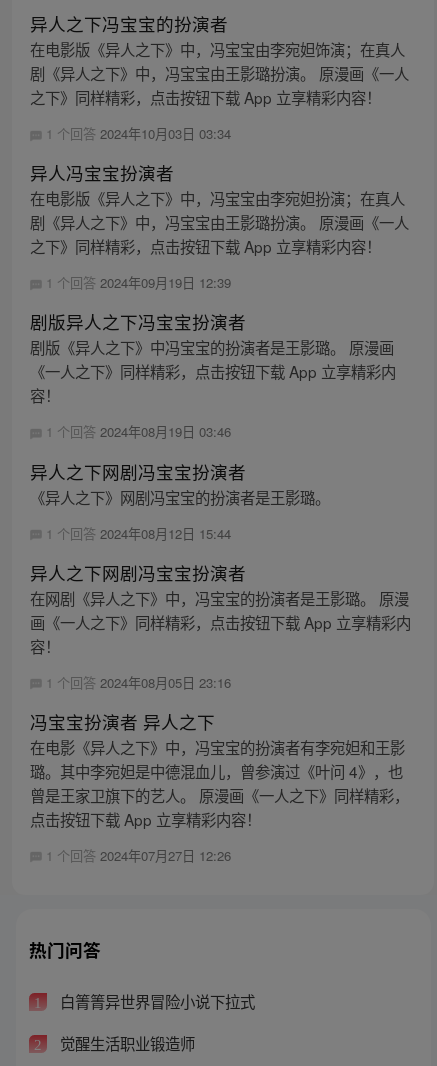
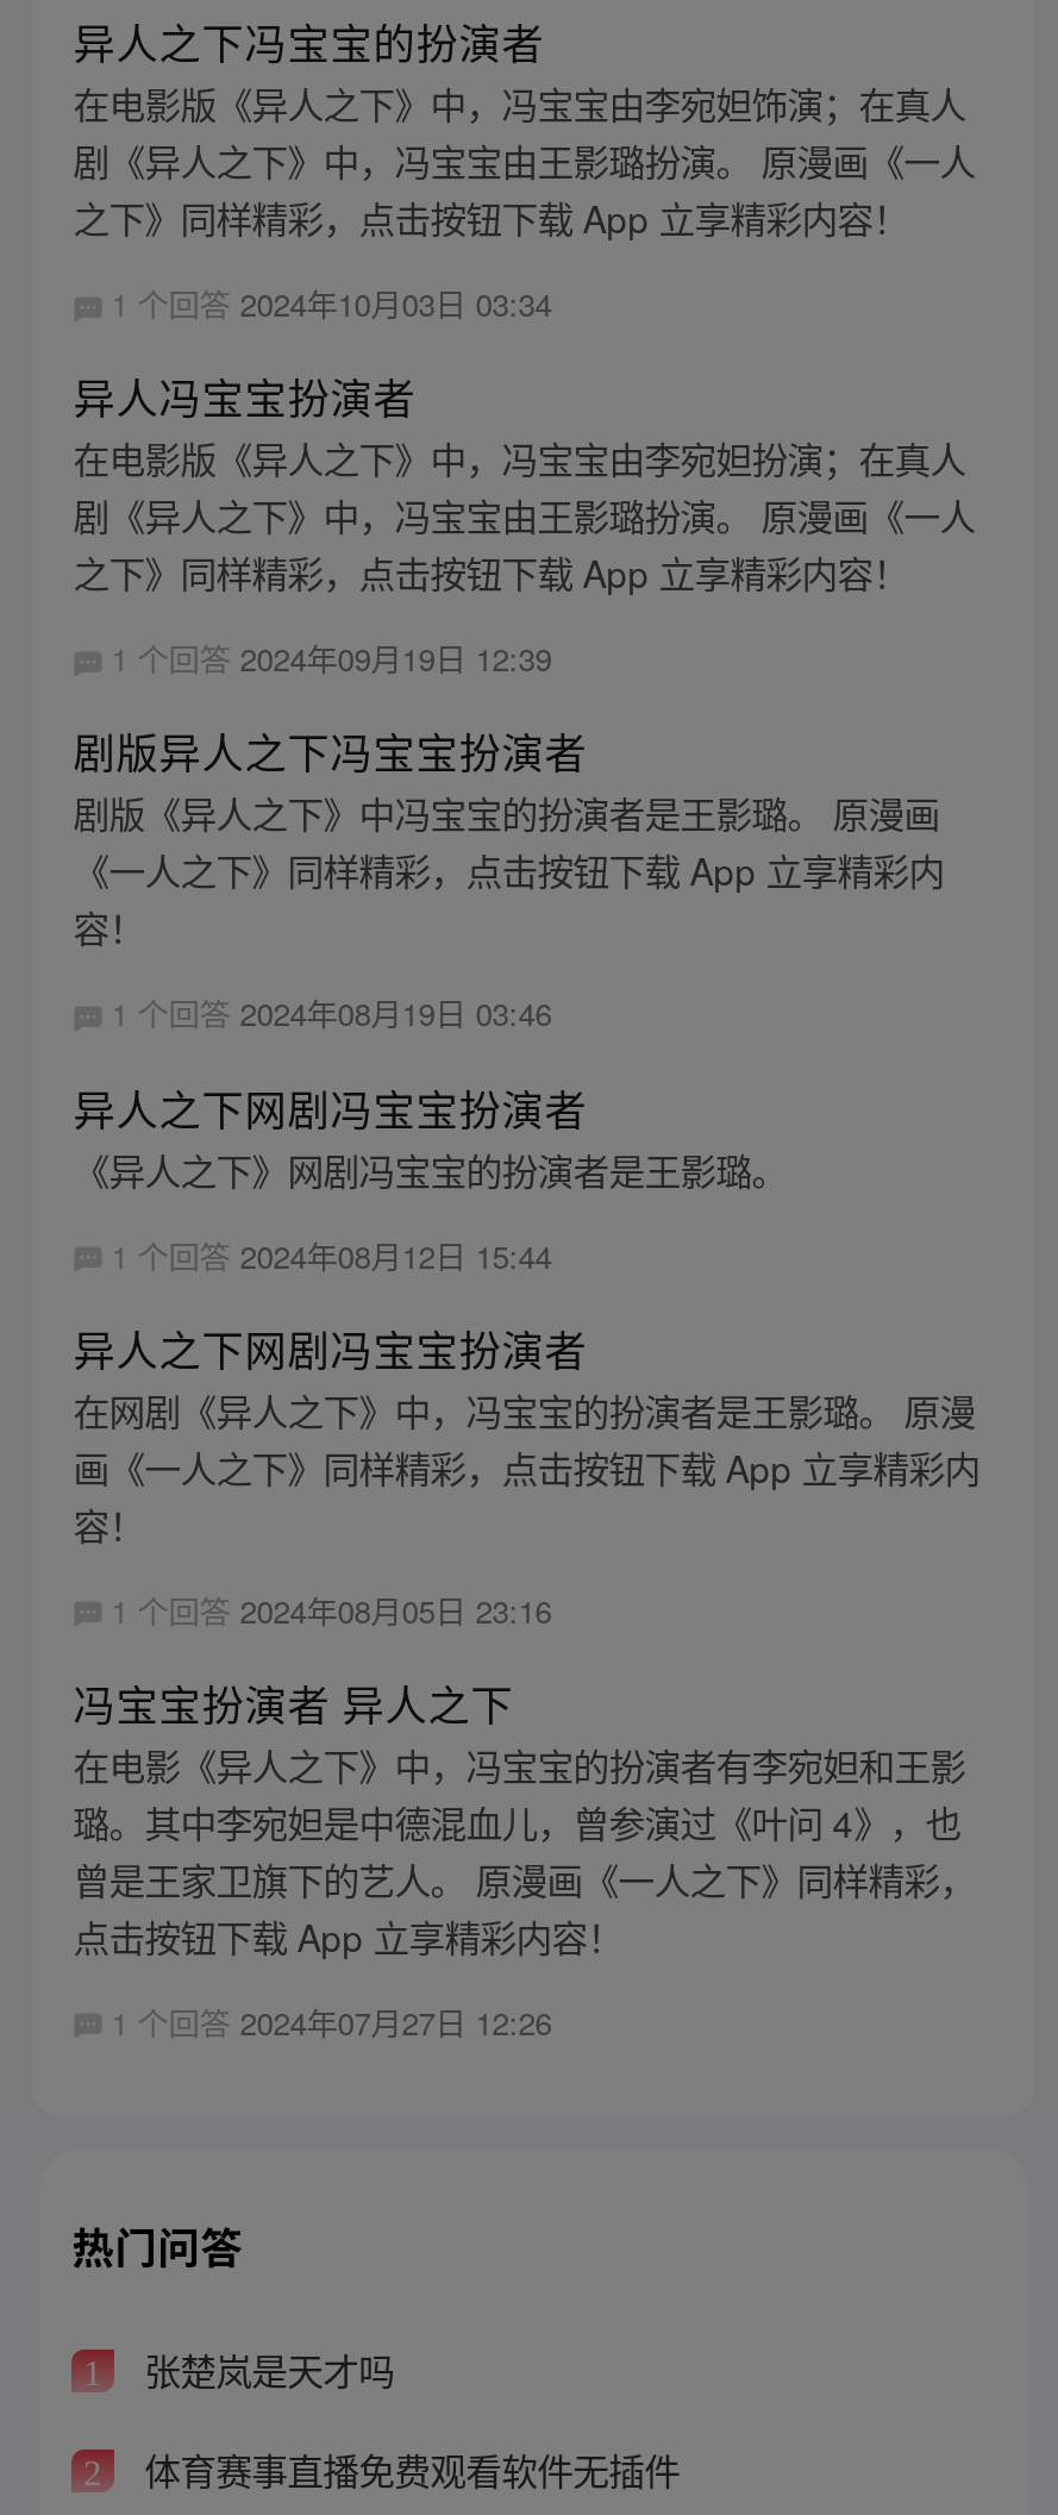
- 白箐箐异世界冒险小说下拉式
+ 张楚岚是天才吗

- 觉醒生活职业锻造师
+ 体育赛事直播免费观看软件无插件
